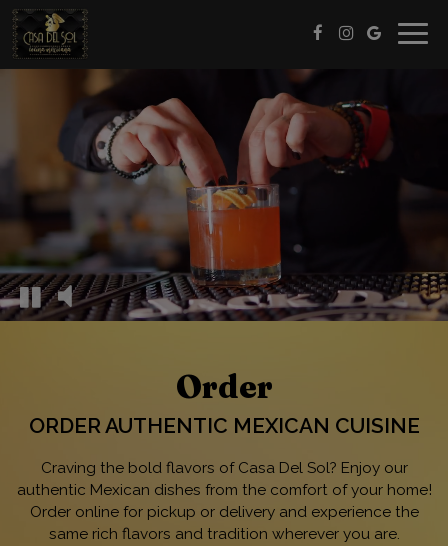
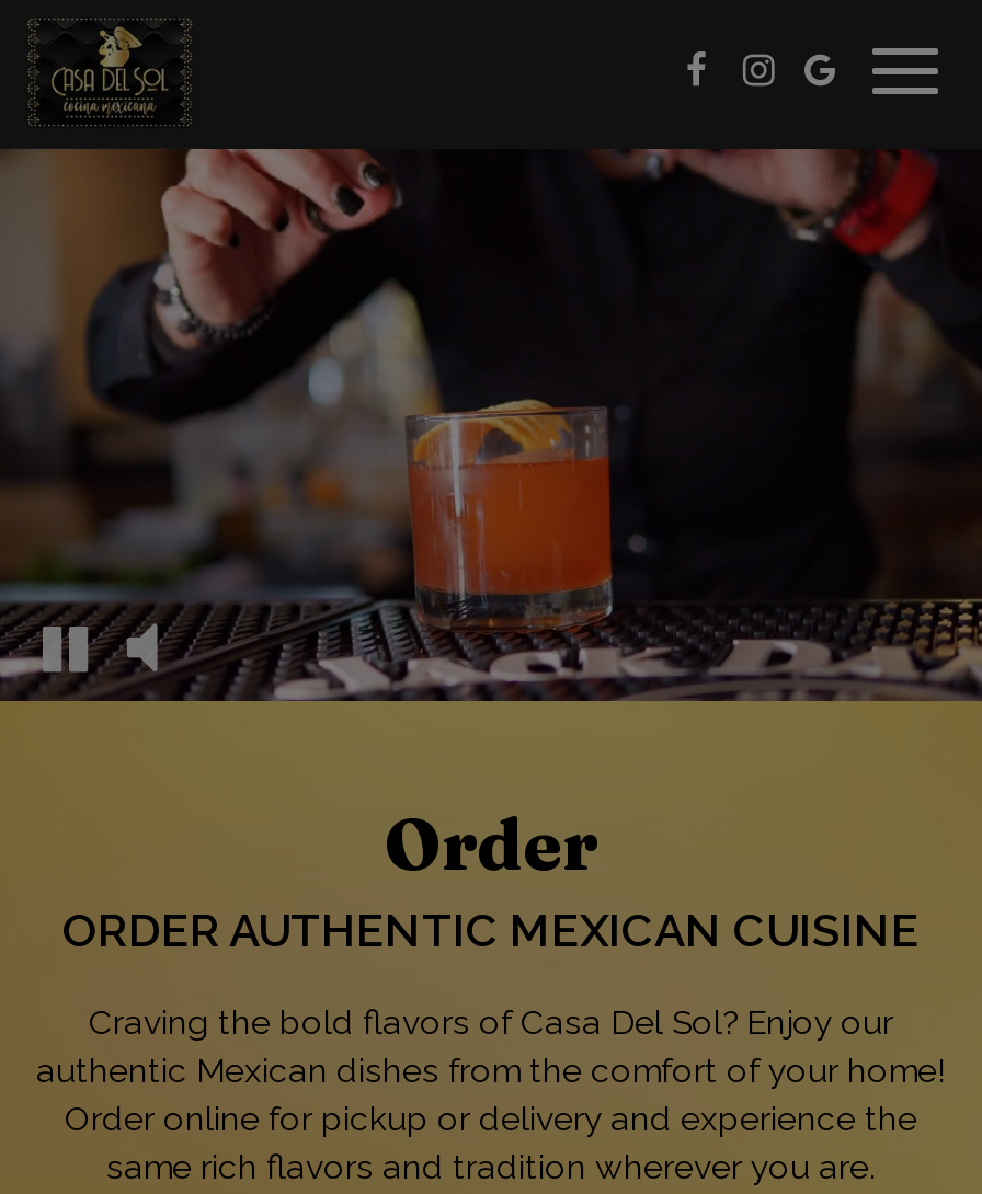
- [image]
+ [image]
